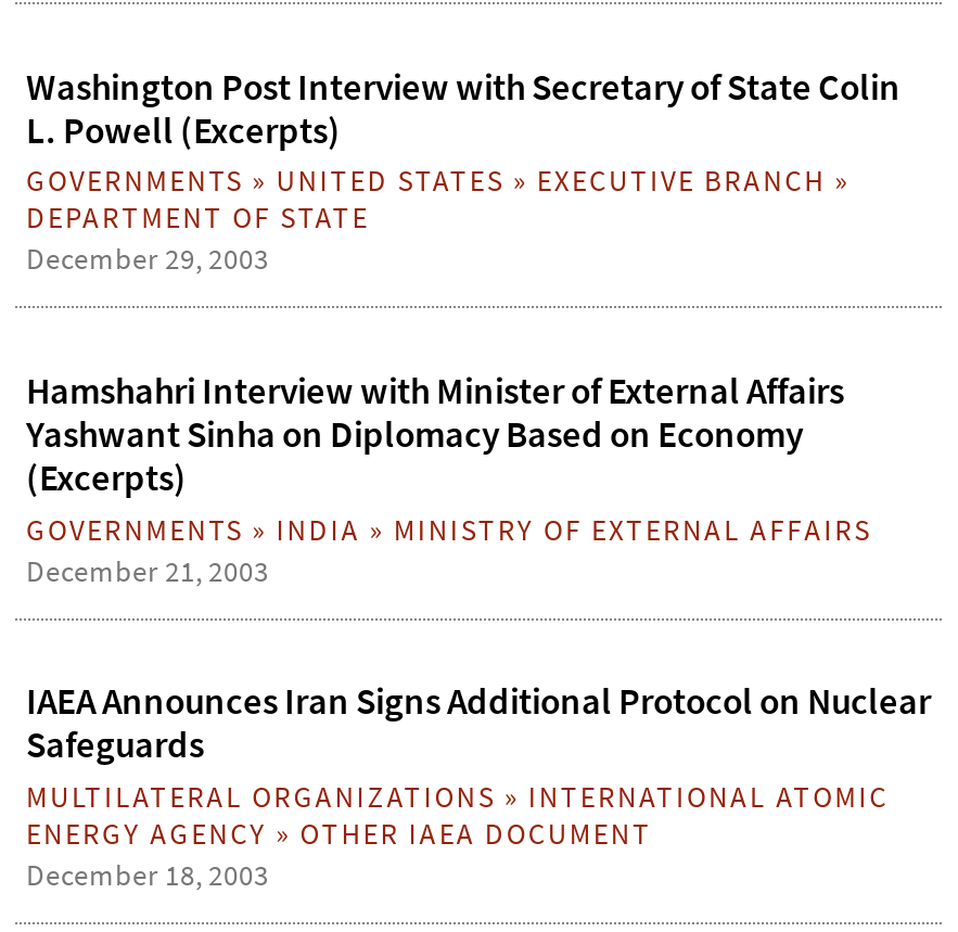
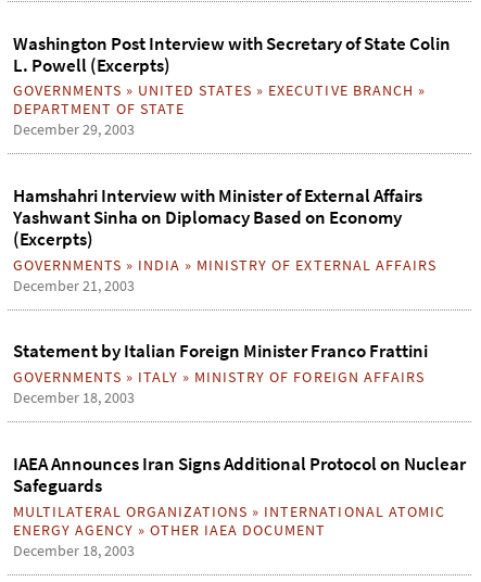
+ Statement by Italian Foreign Minister Franco Frattini
+ GOVERNMENTS» ITALY» MINISTRY OF FOREIGN AFFAIRS
+ December 18, 2003
